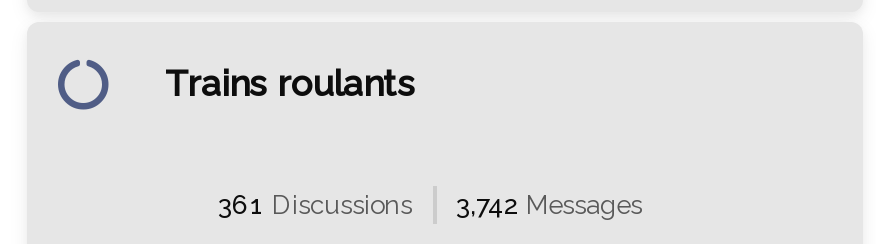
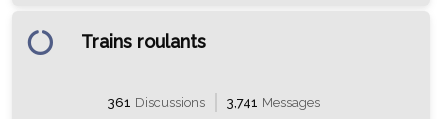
- 361 Discussions 3,742 Messages
+ 361 Discussions 3,741 Messages
